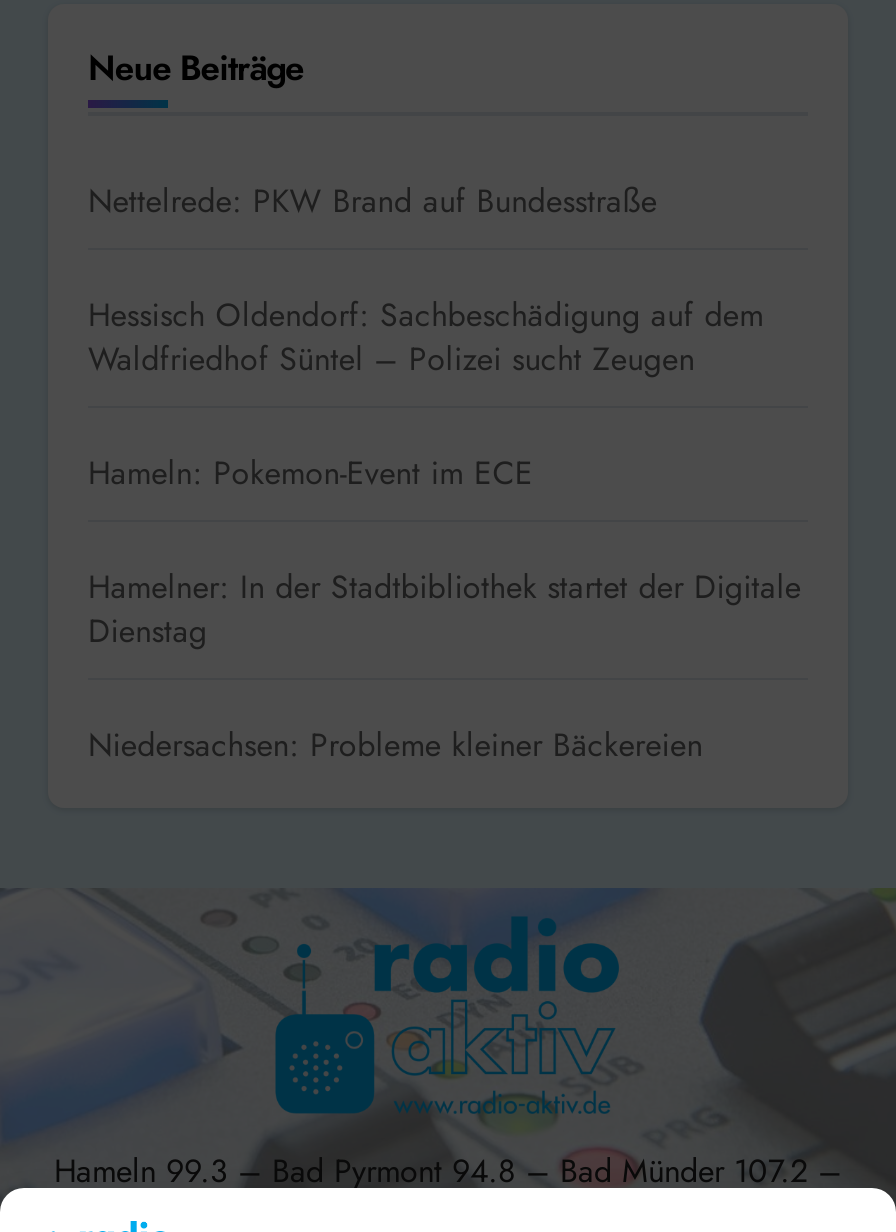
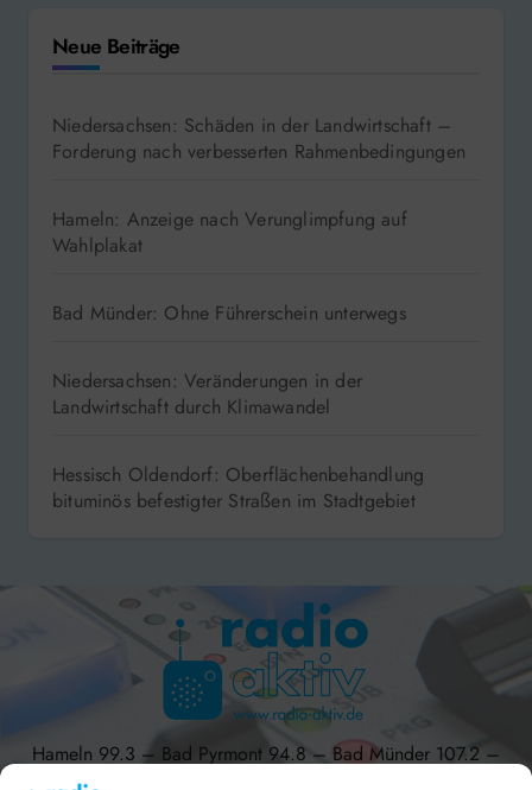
- Nettelrede: PKW Brand auf Bundesstraße
+ Niedersachsen: Schäden in der Landwirtschaft –
+ Forderung nach verbesserten Rahmenbedingungen

- Hessisch Oldendorf: Sachbeschädigung auf dem
- Waldfriedhof Süntel – Polizei sucht Zeugen
+ Hameln: Anzeige nach Verunglimpfung auf
+ Wahlplakat

- Hameln: Pokemon-Event im ECE
+ Bad Münder: Ohne Führerschein unterwegs

- Hamelner: In der Stadtbibliothek startet der Digitale
- Dienstag
+ Niedersachsen: Veränderungen in der
+ Landwirtschaft durch Klimawandel

- Niedersachsen: Probleme kleiner Bäckereien
+ Hessisch Oldendorf: Oberflächenbehandlung
+ bituminös befestigter Straßen im Stadtgebiet
